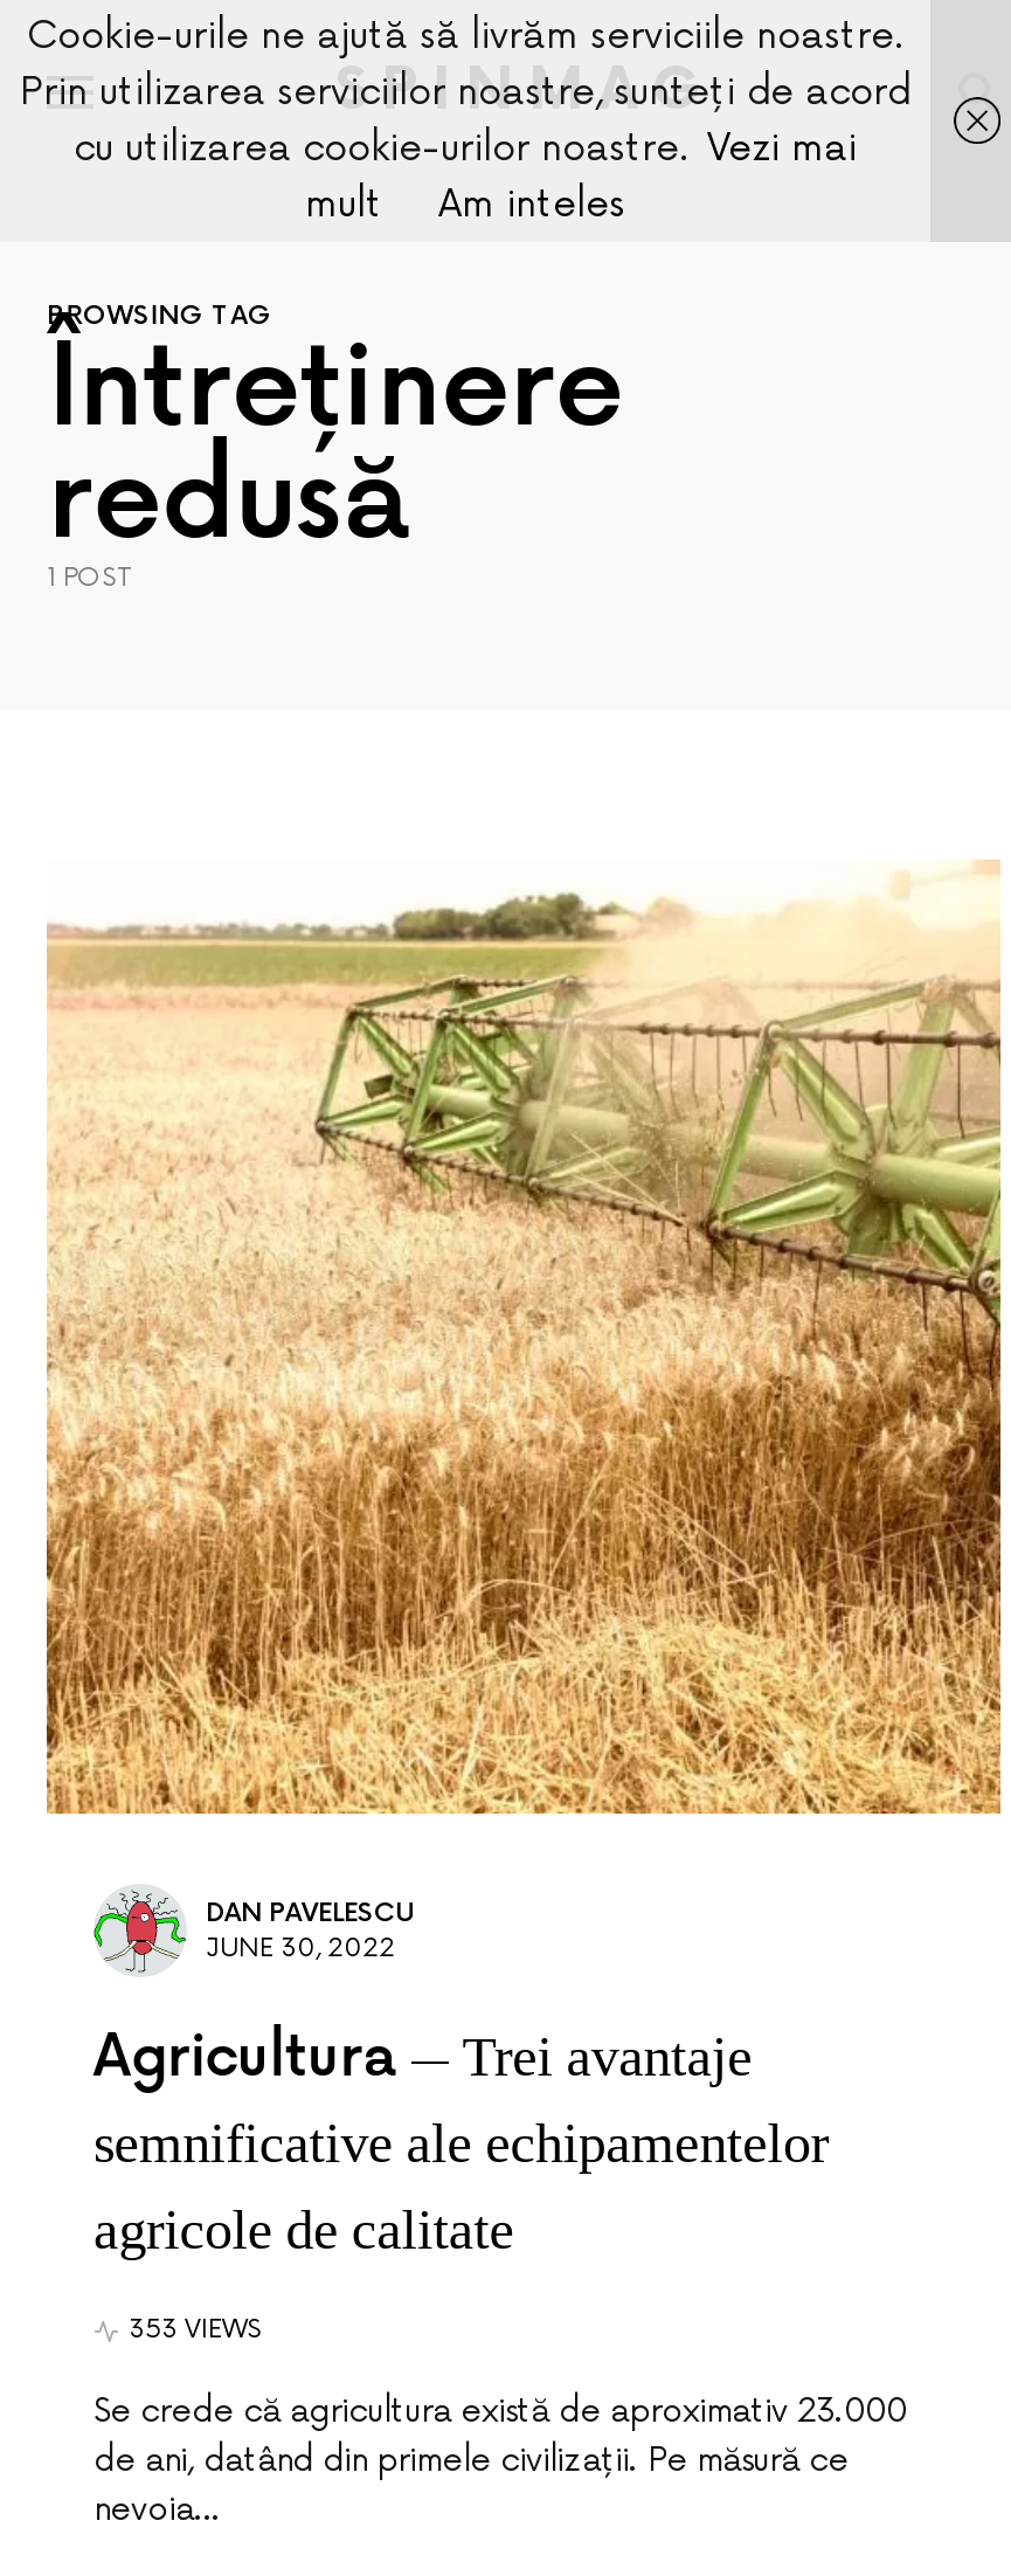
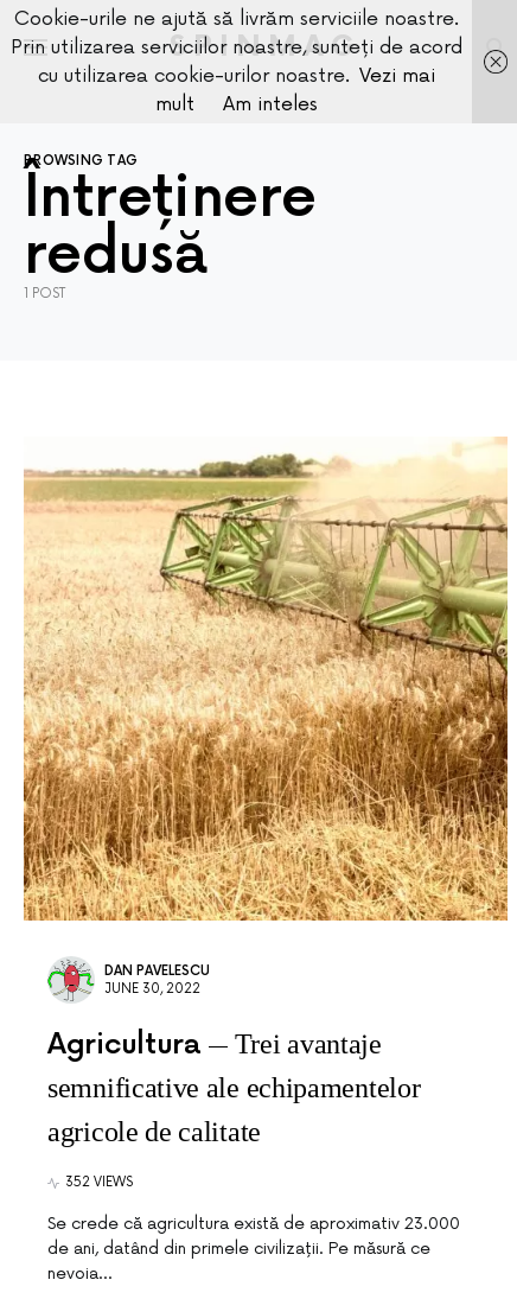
- 353 VIEWS
+ 352 VIEWS
